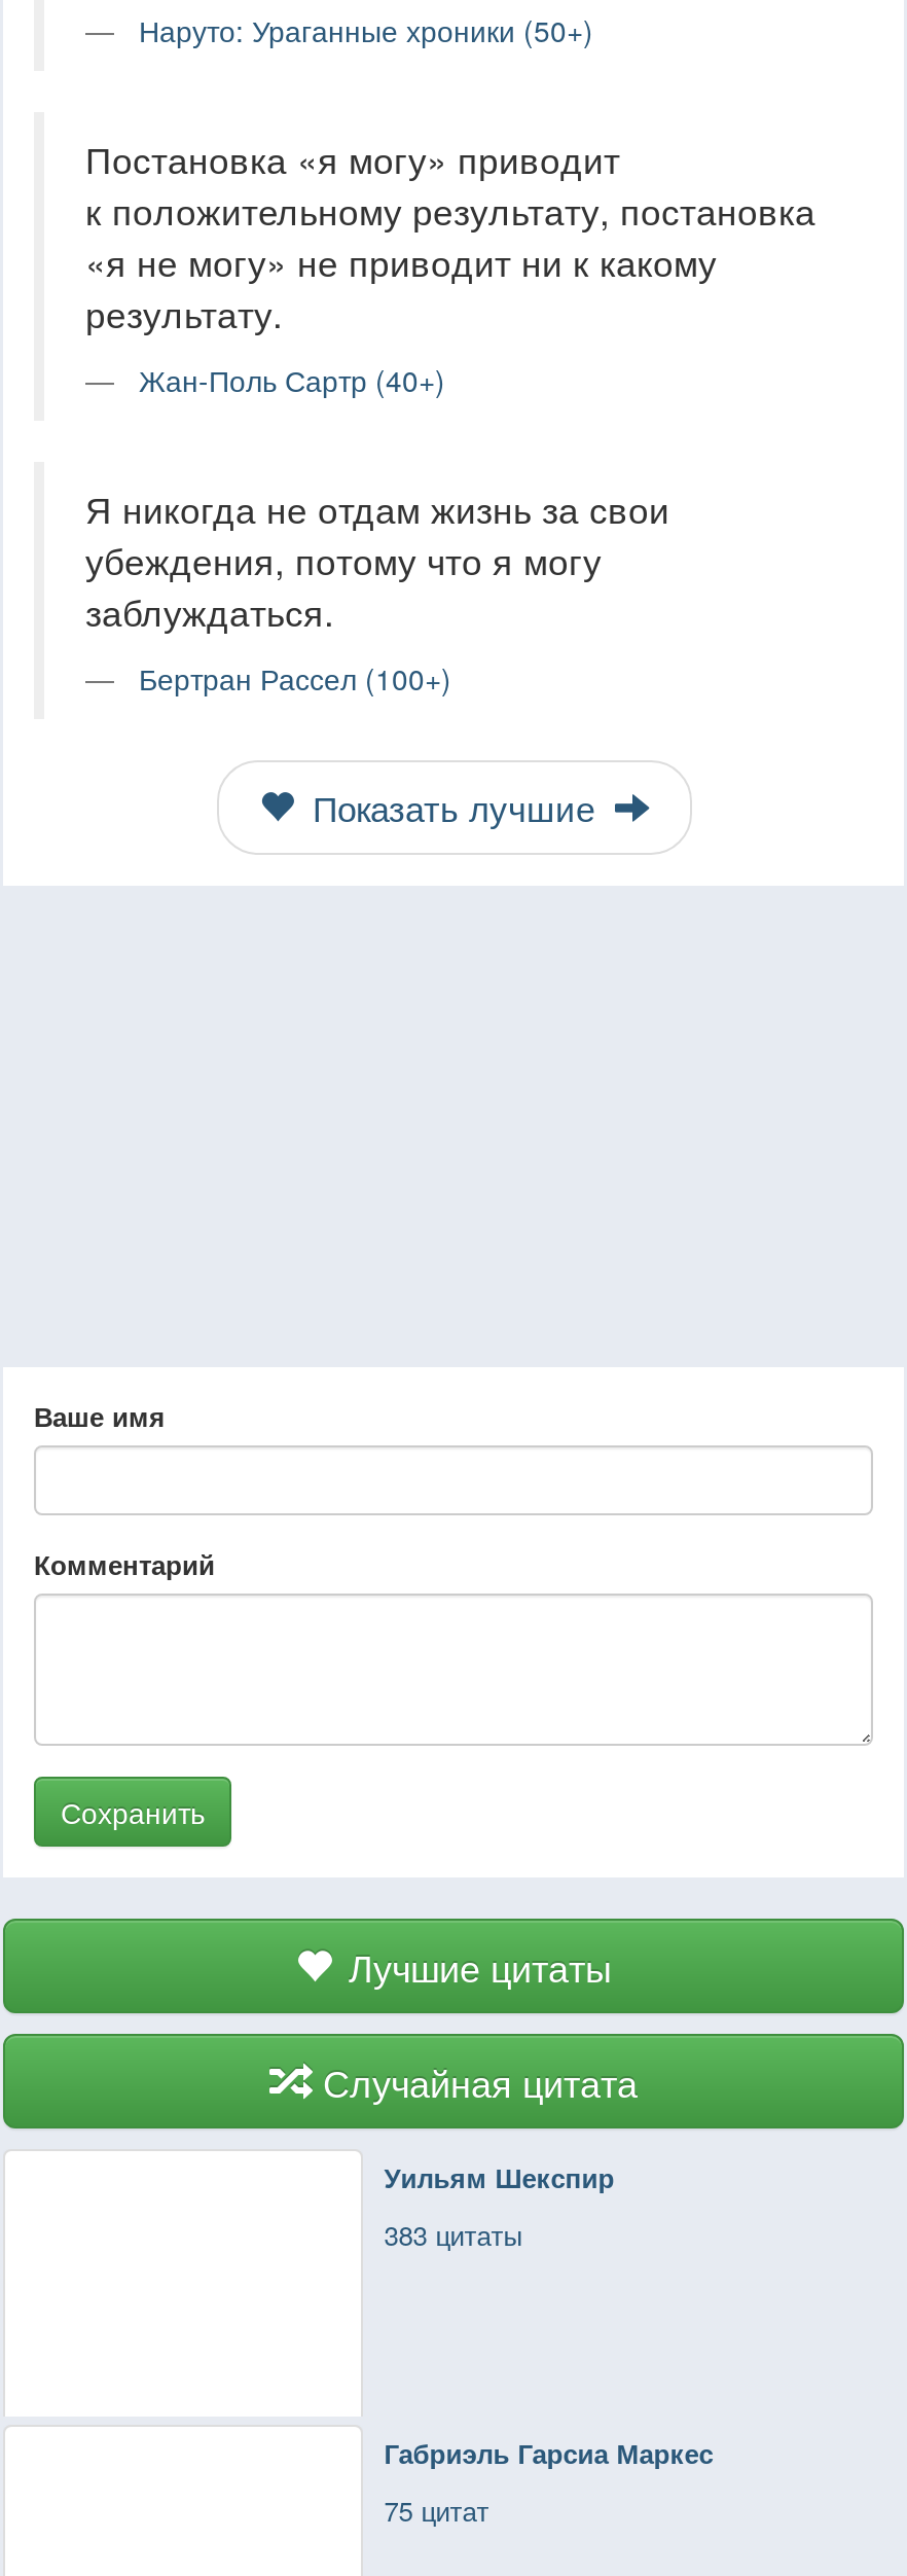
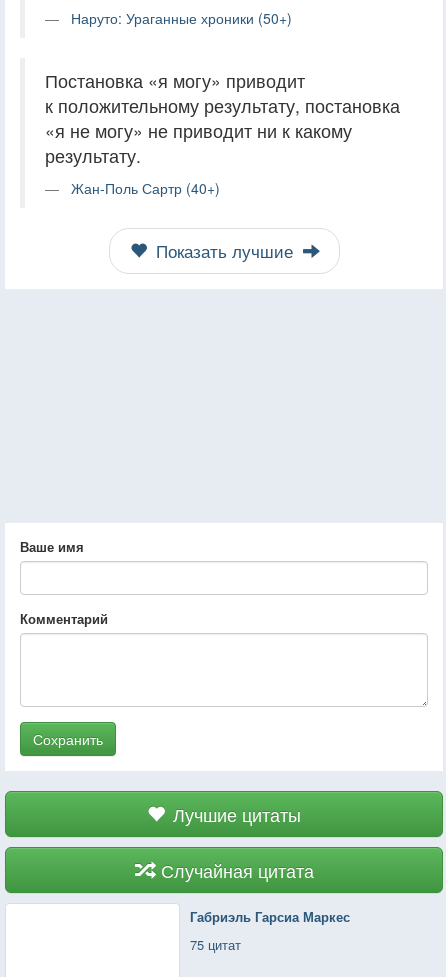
- Я никогда не отдам жизнь за свои
- убеждения, потому что я могу
- заблуждаться.
- Бертран Рассел (100+)

- Уильям Шекспир
- 383 цитаты
